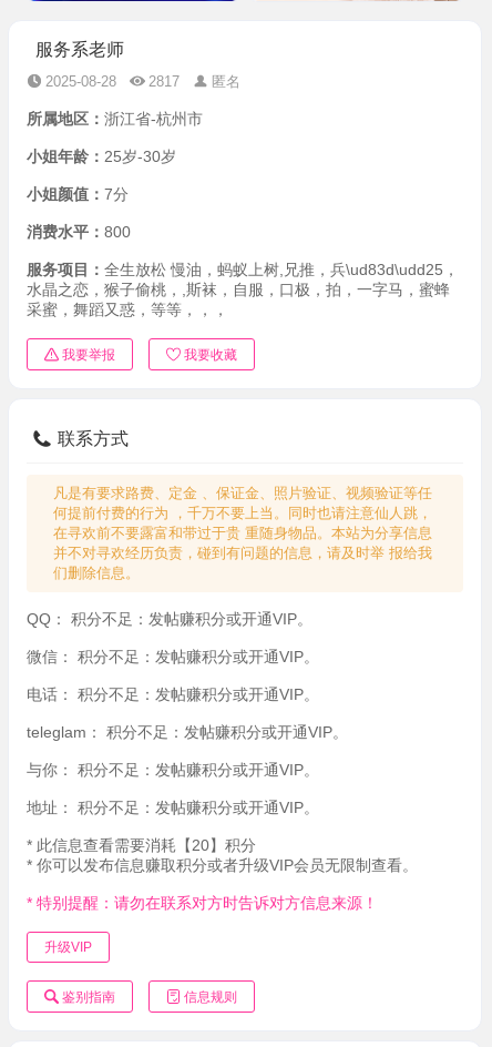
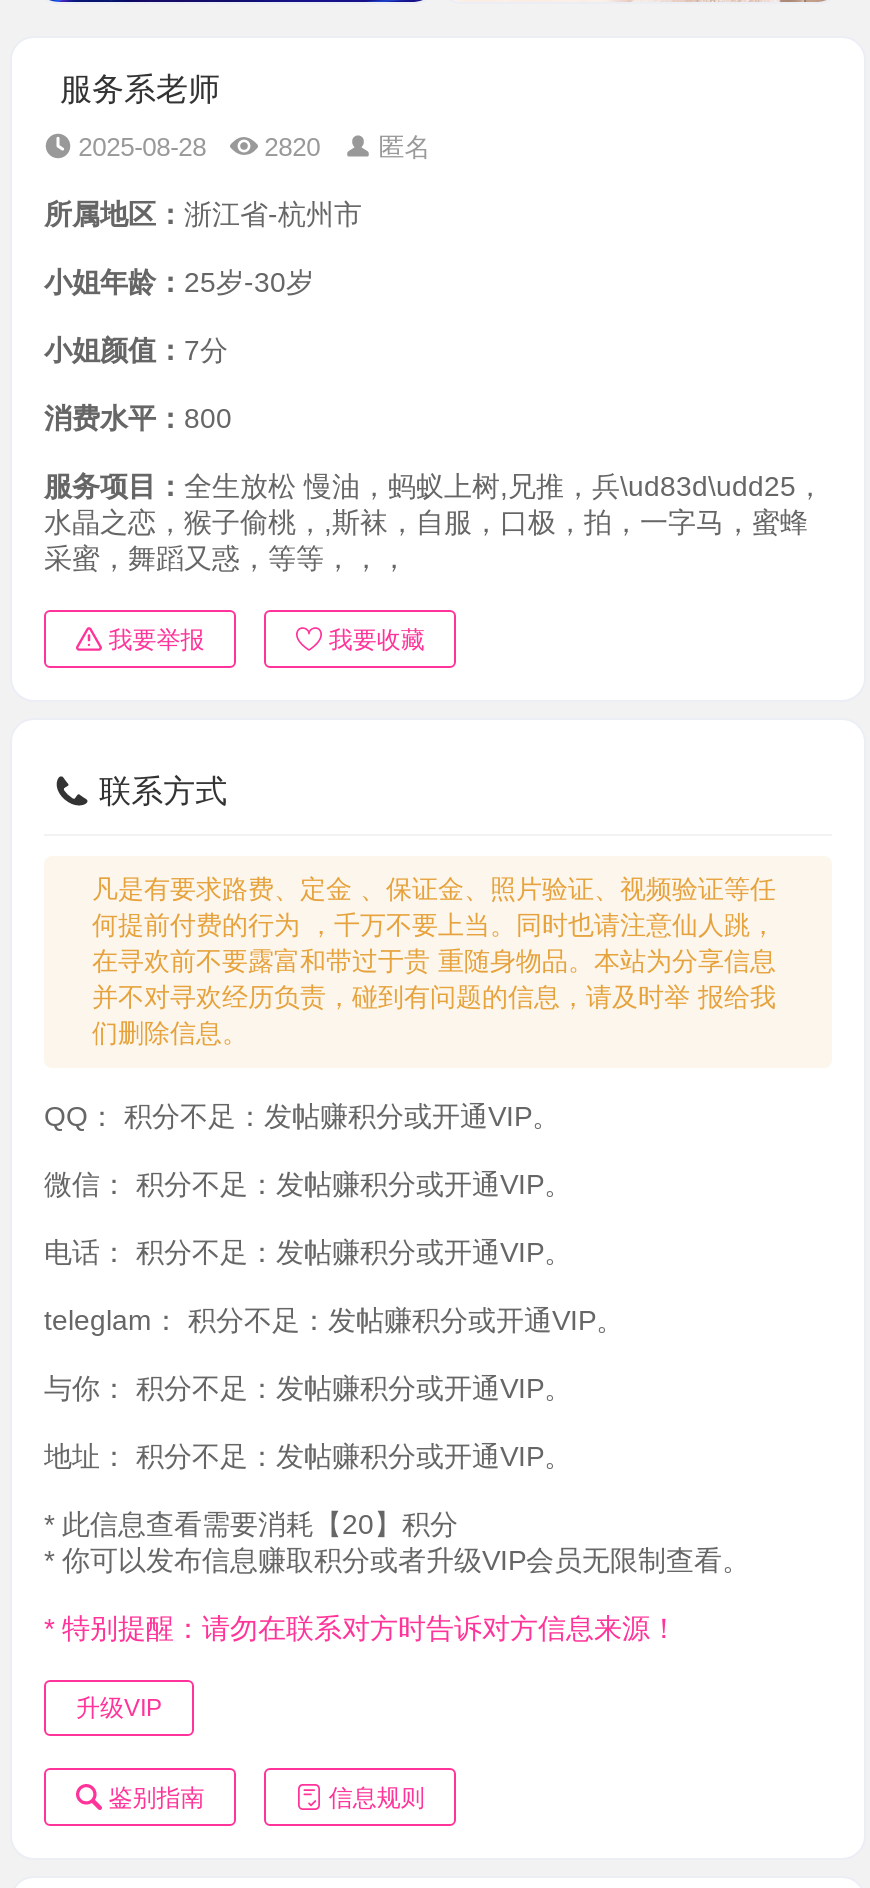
- 2025-08-28 2817 匿名
+ 2025-08-28 2820 匿名
